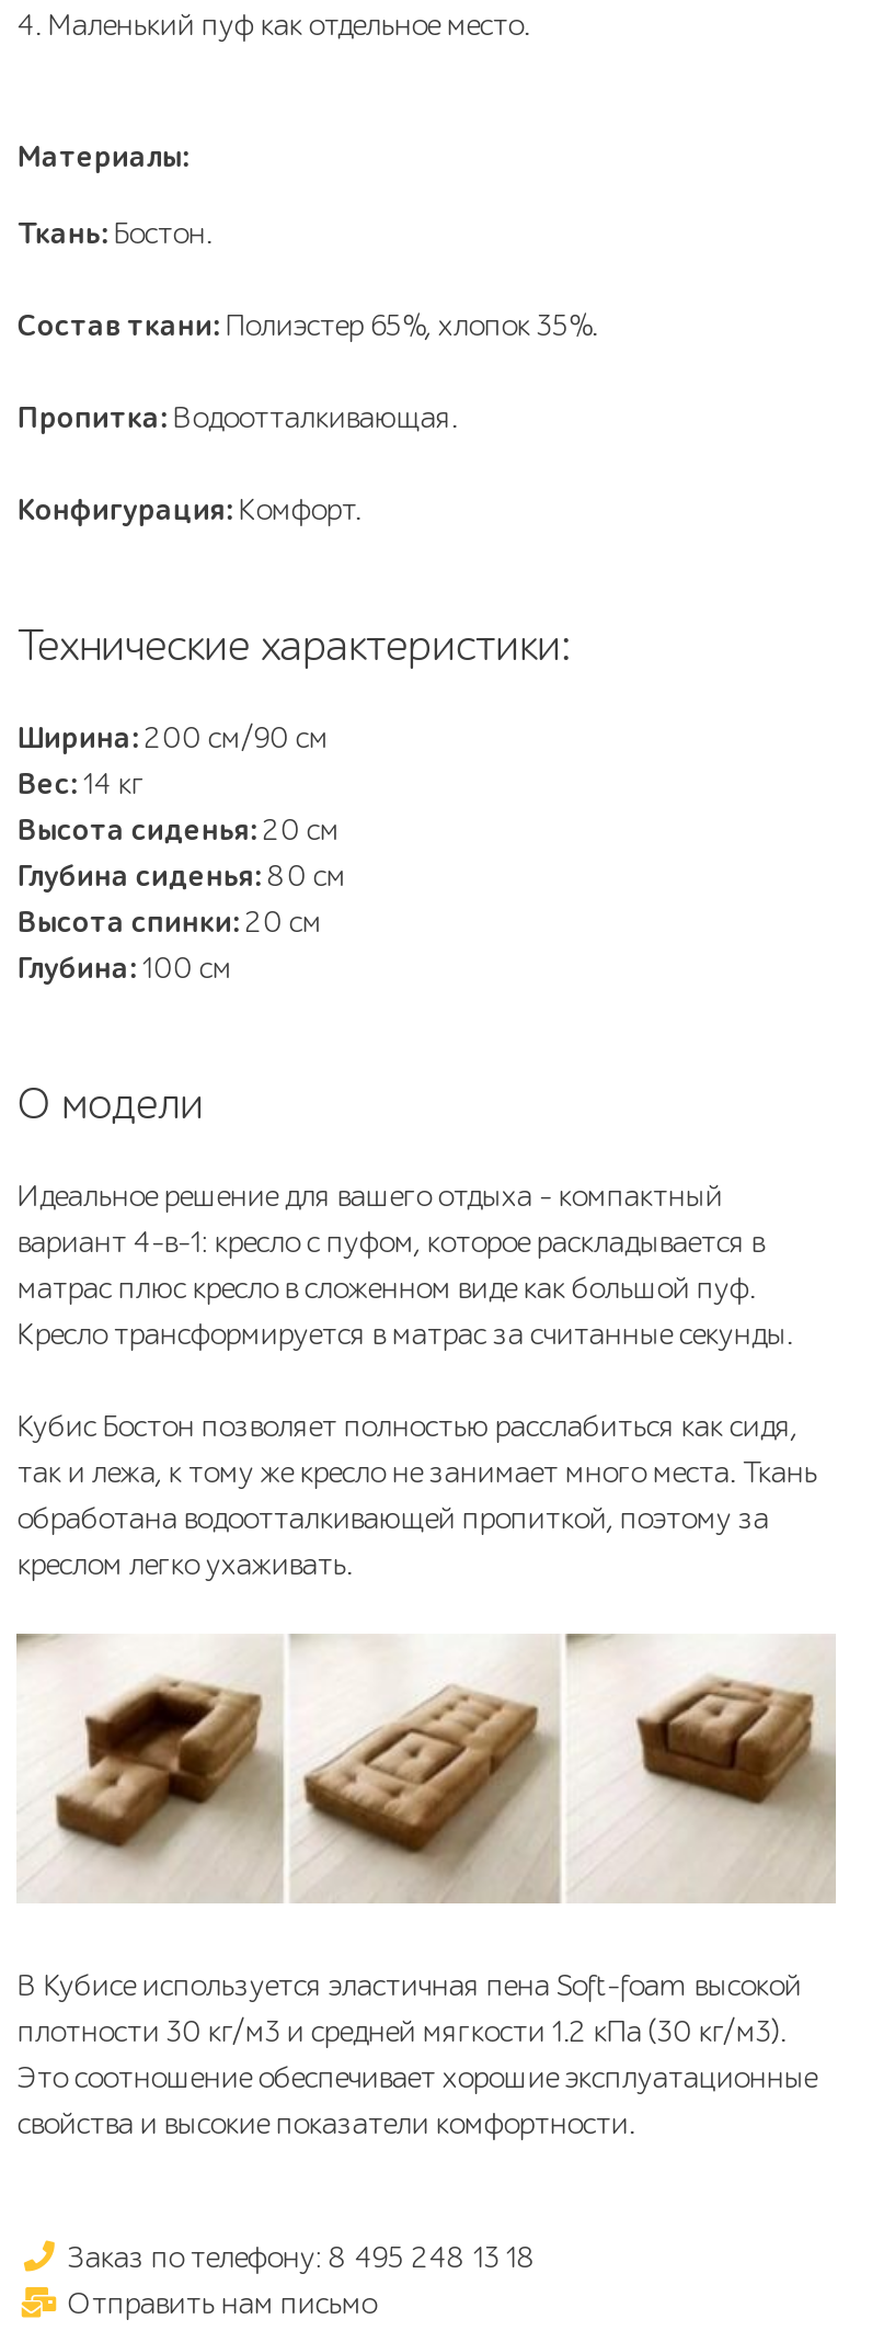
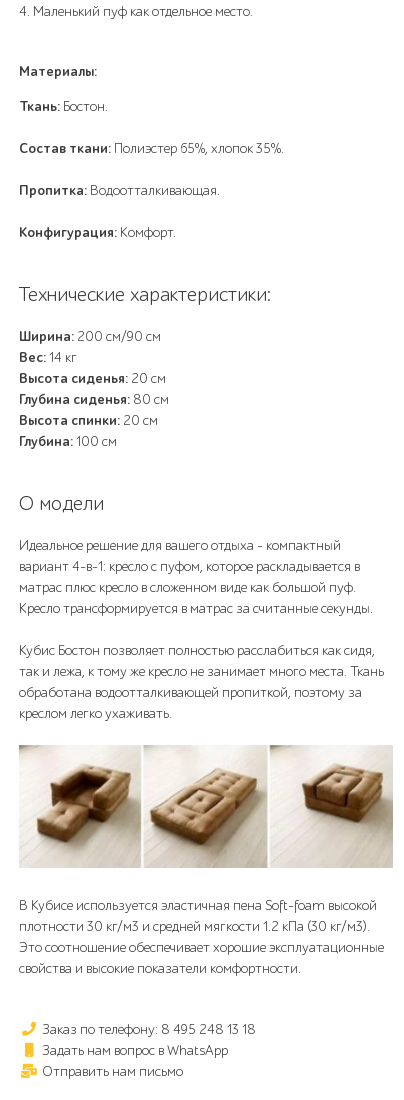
+ Задать нам вопрос в WhatsApp
